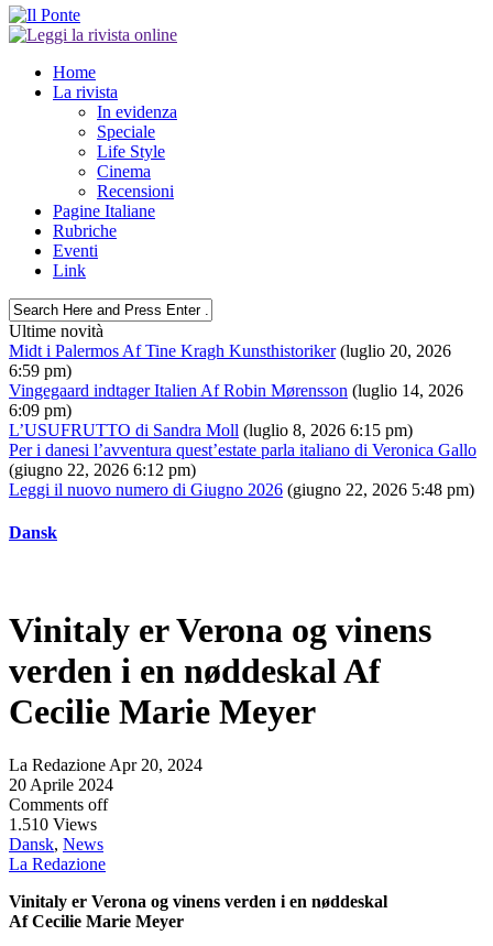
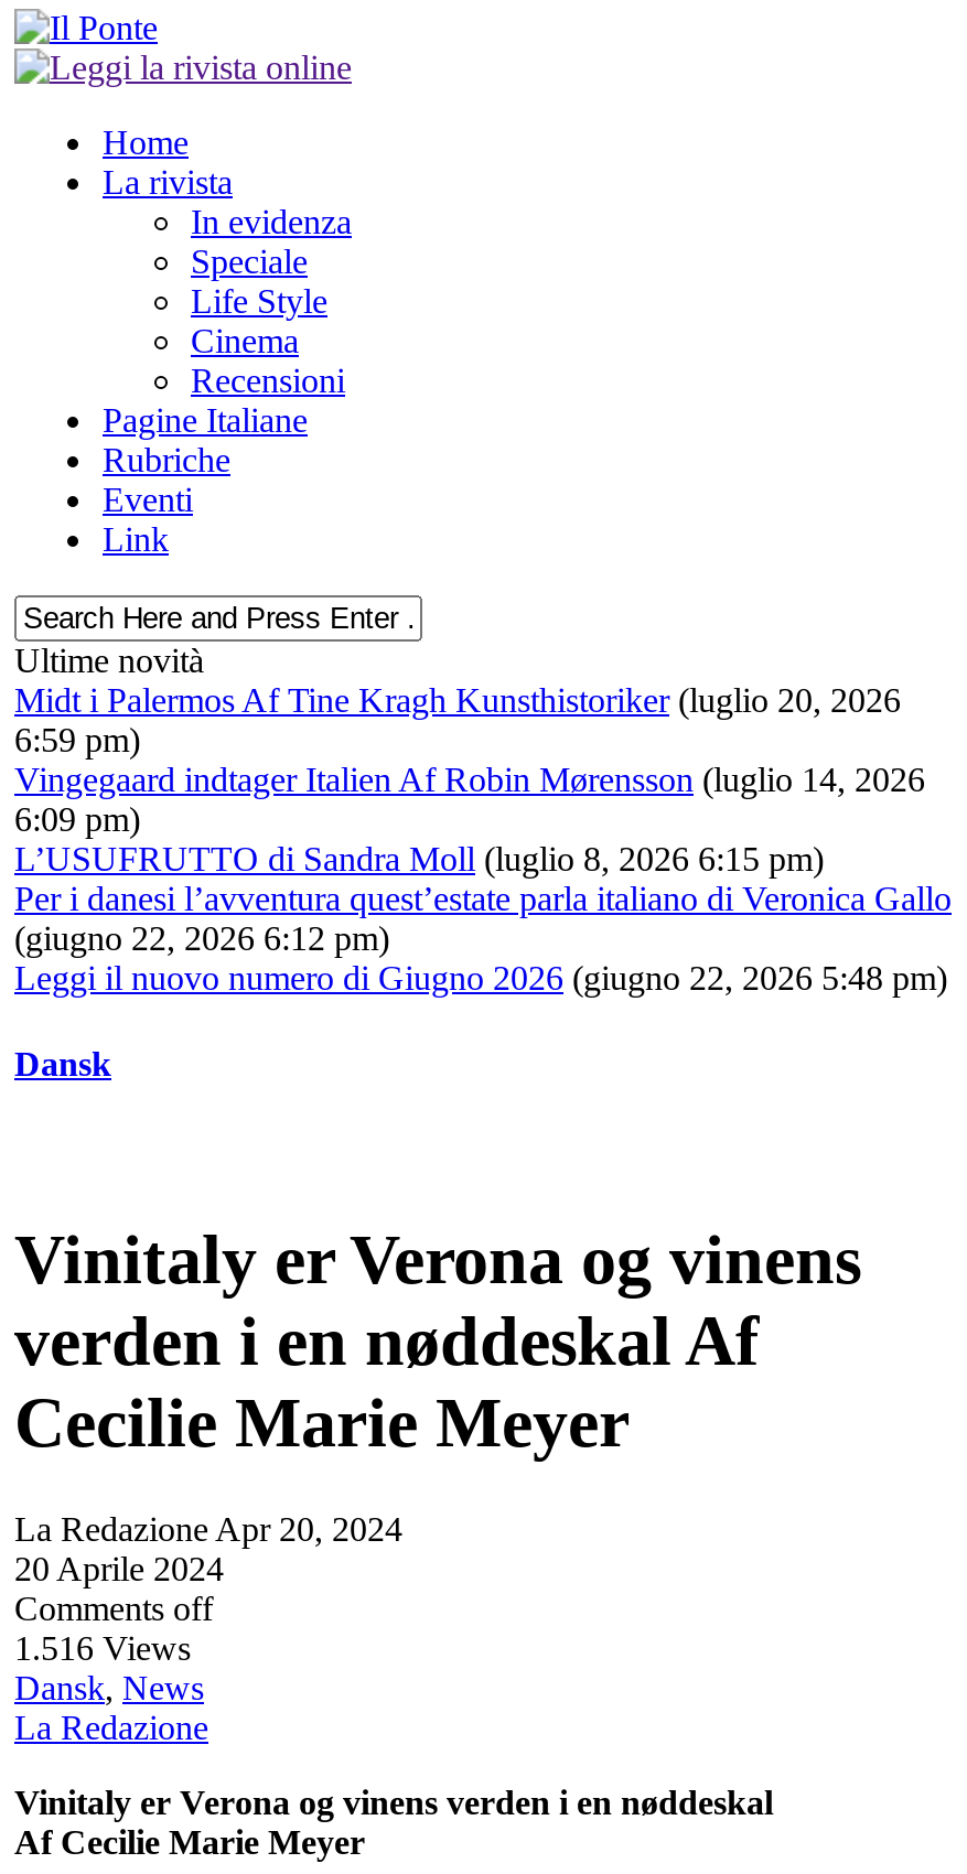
- 1.510 Views
+ 1.516 Views
